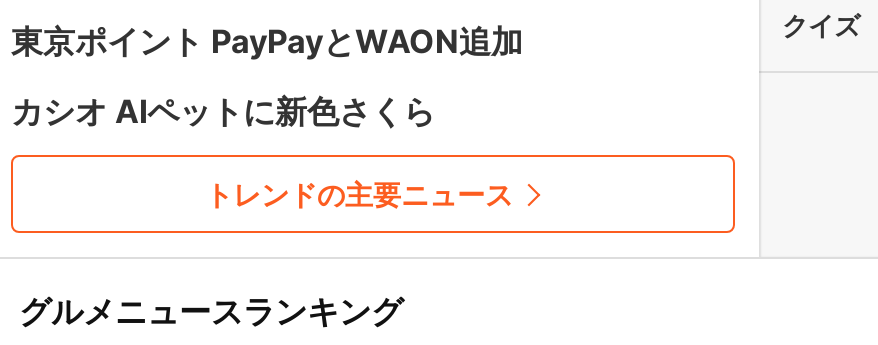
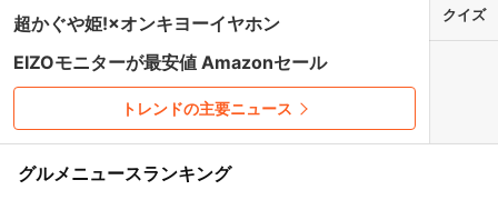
- 東京ポイント PayPayとWAON追加
+ 超かぐや姫!×オンキヨーイヤホン

- カシオ AIペットに新色さくら
+ EIZOモニターが最安値 Amazonセール
